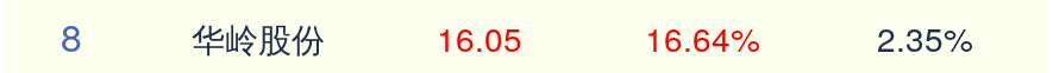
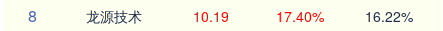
- 华岭股份
- 16.05
- 16.64%
- 2.35%
+ 龙源技术
+ 10.19
+ 17.40%
+ 16.22%
